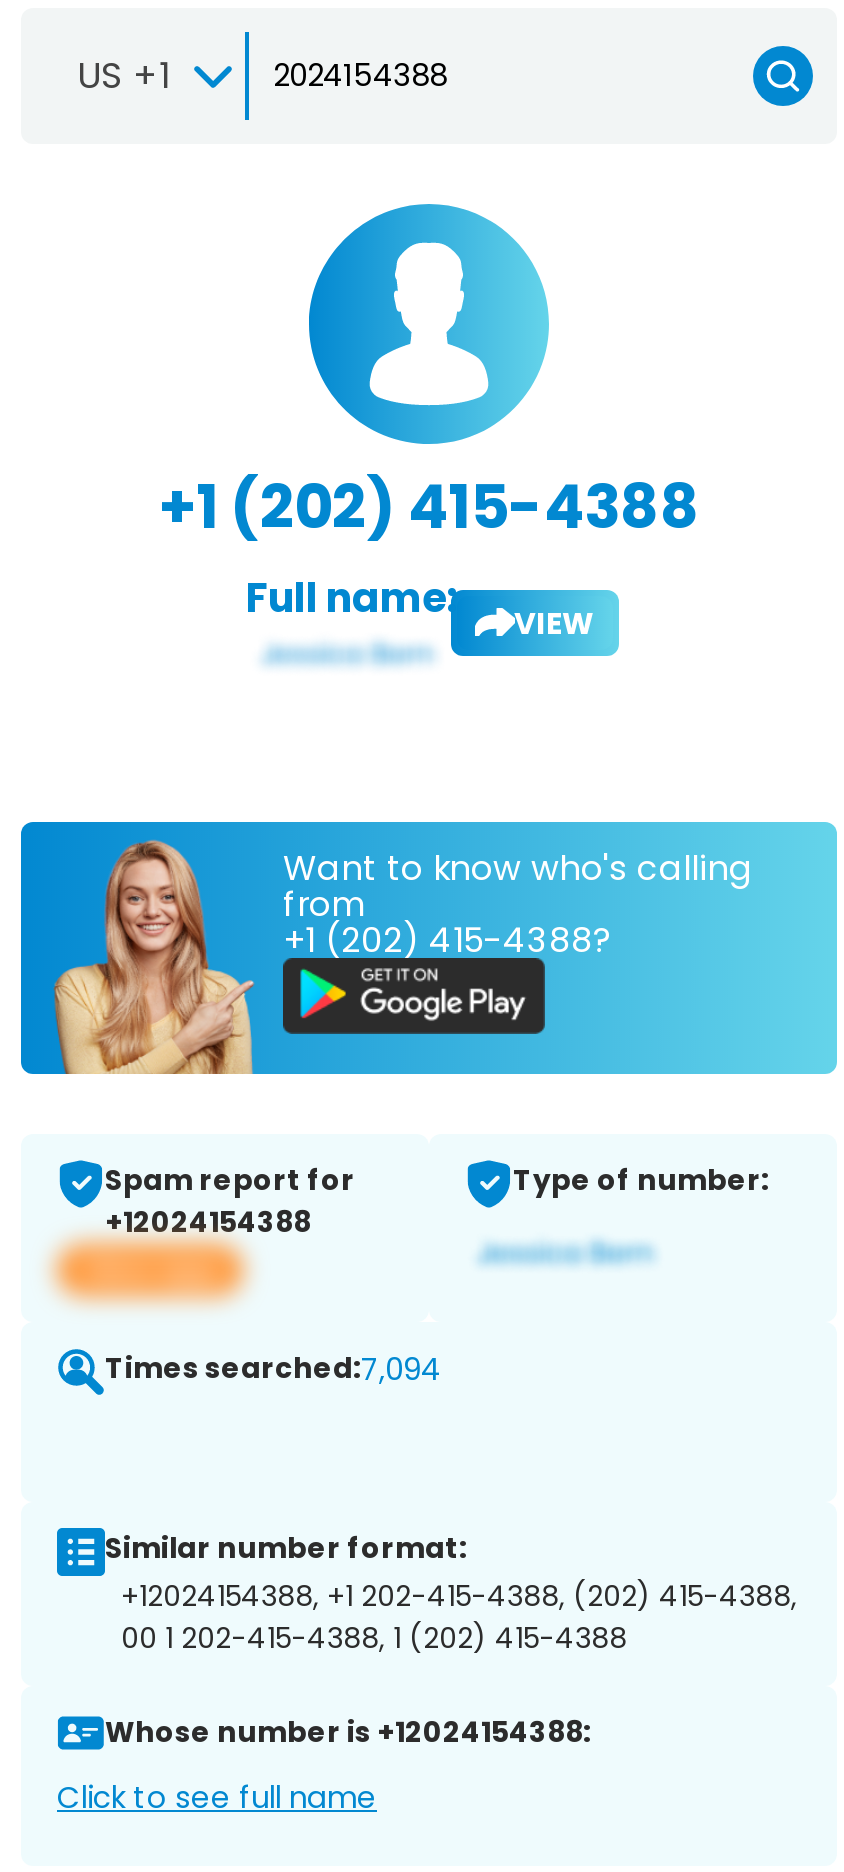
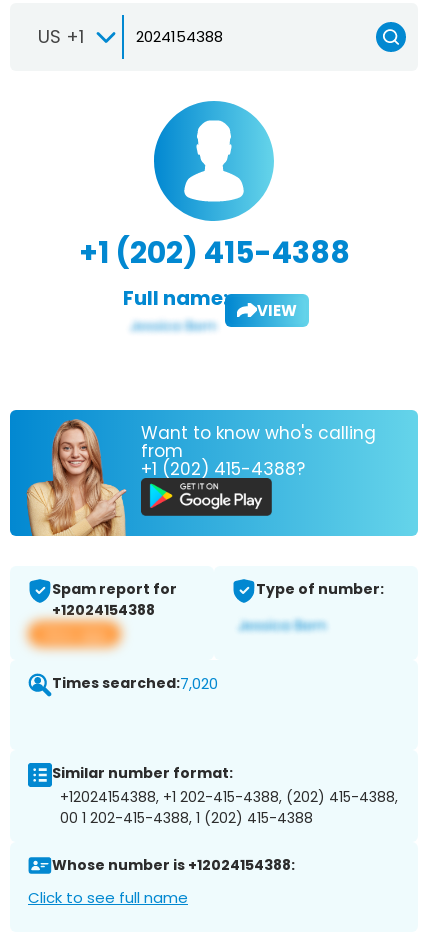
- Times searched:7,094
+ Times searched:7,020
